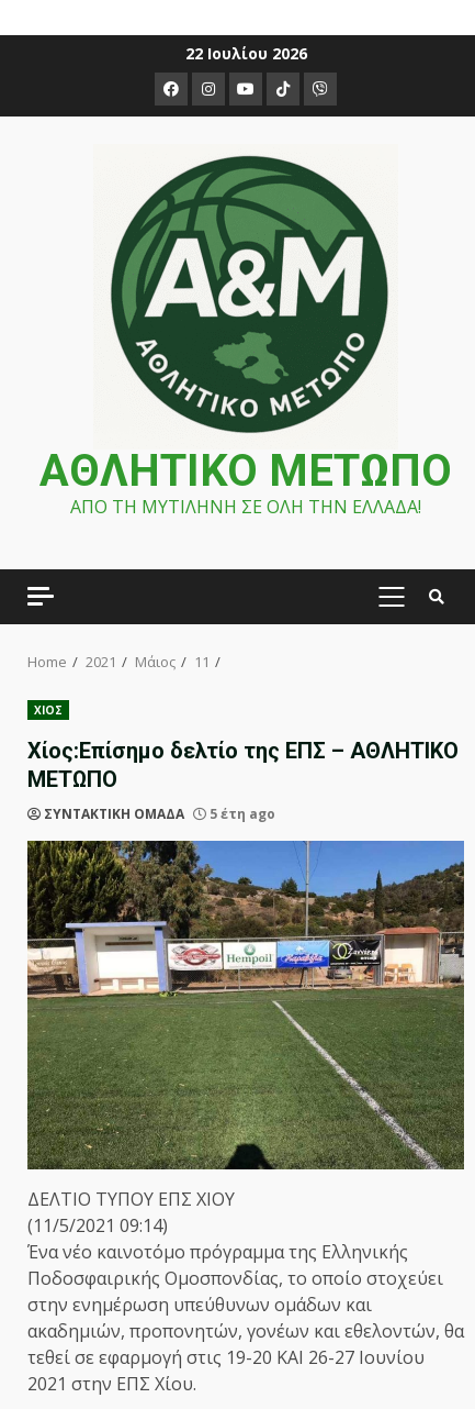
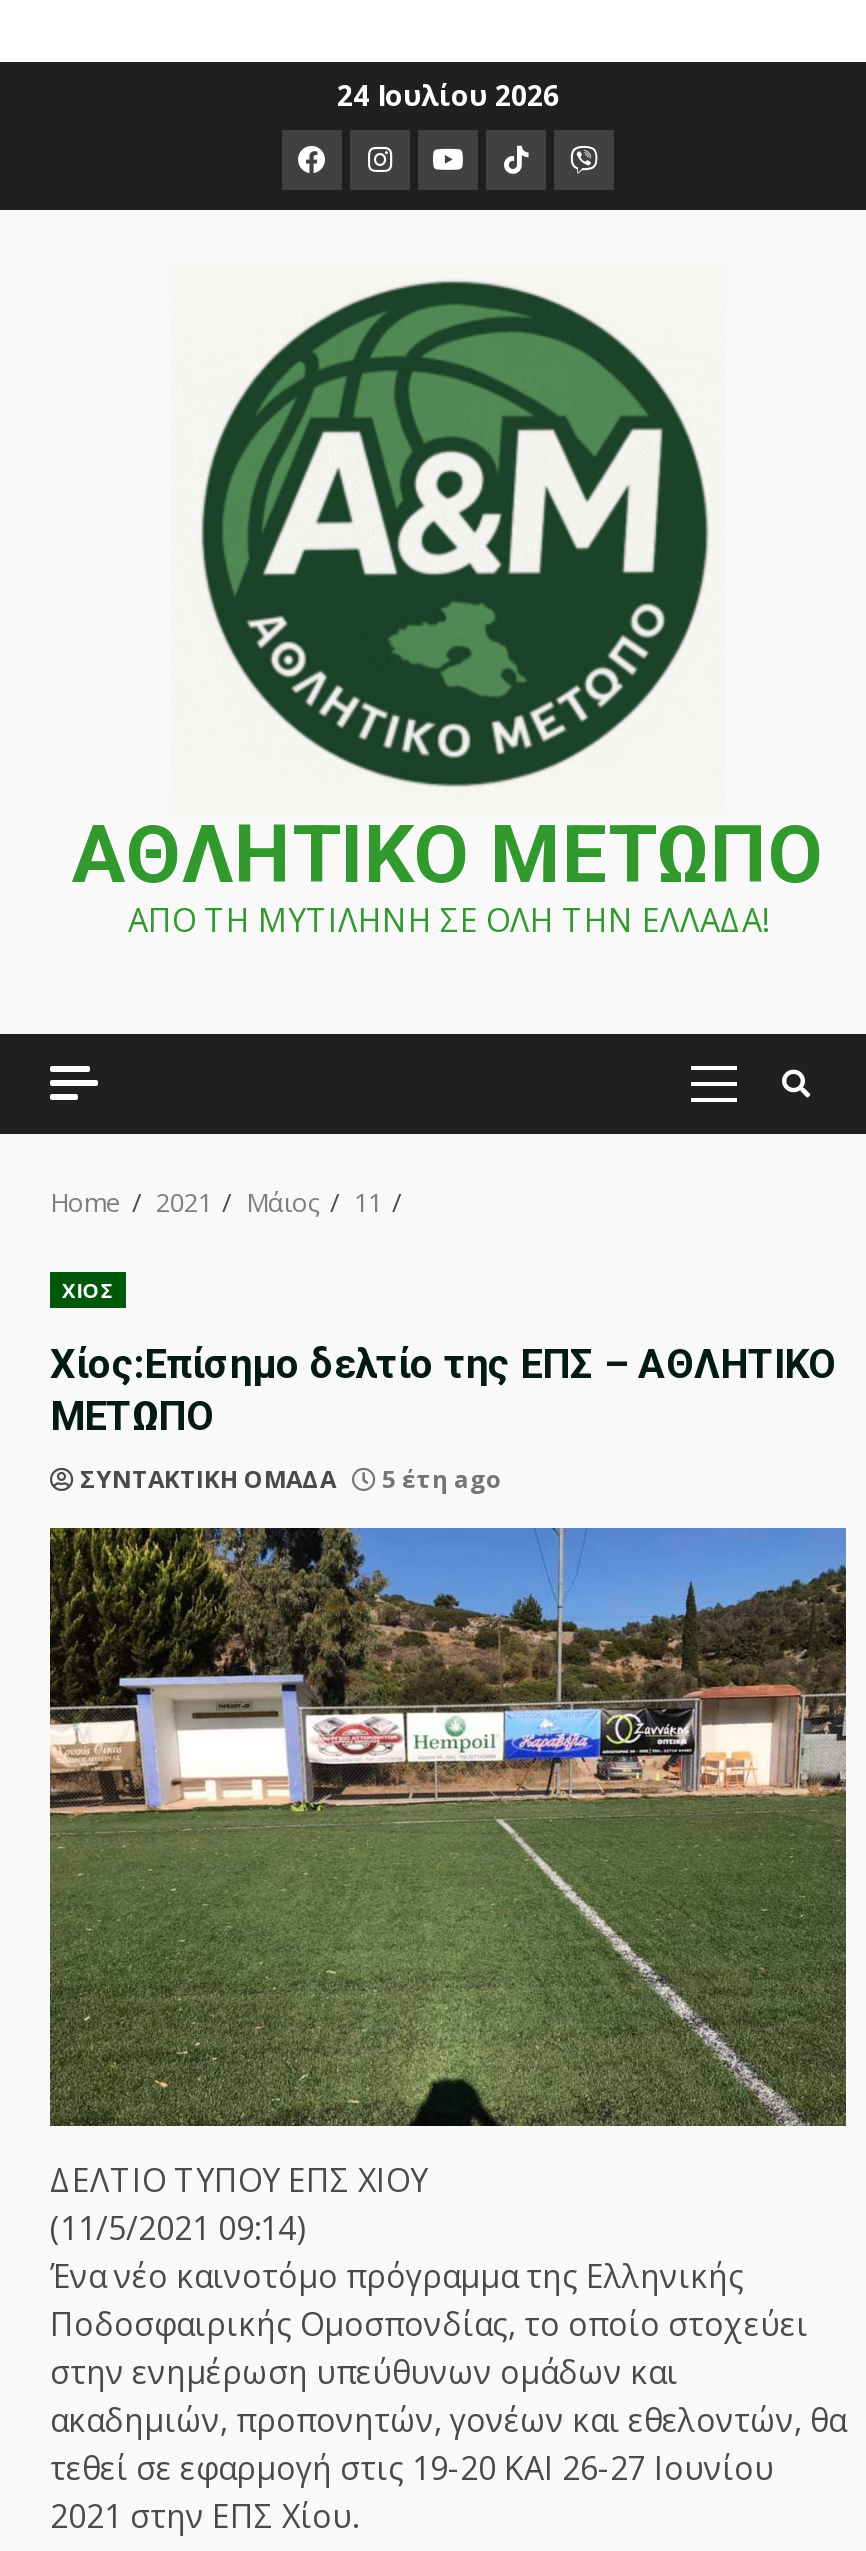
- 22 Ιουλίου 2026
+ 24 Ιουλίου 2026
